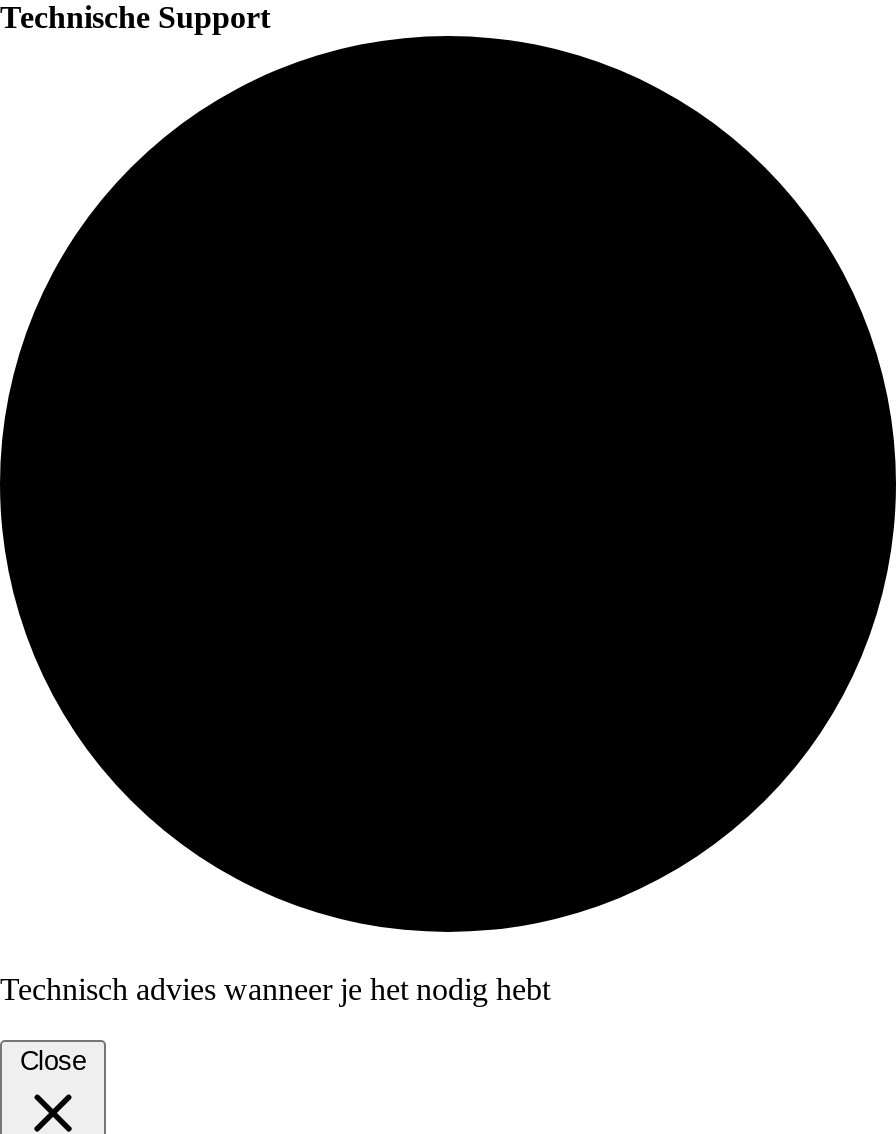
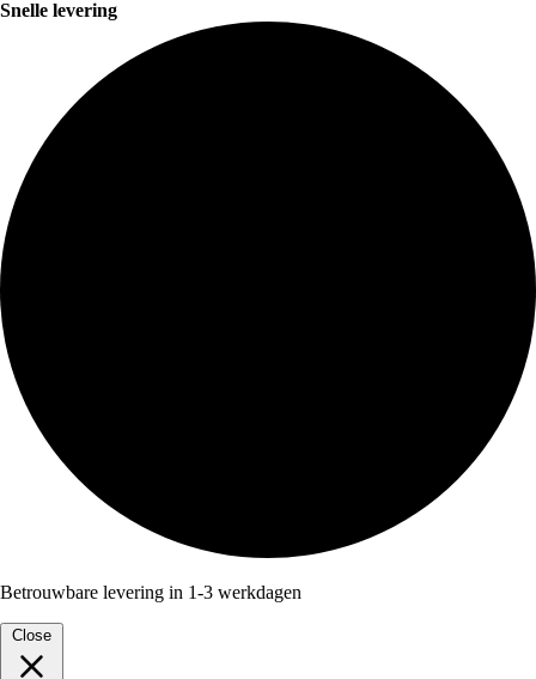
- Technische Support
+ Snelle levering

- Technisch advies wanneer je het nodig hebt
+ Betrouwbare levering in 1-3 werkdagen
